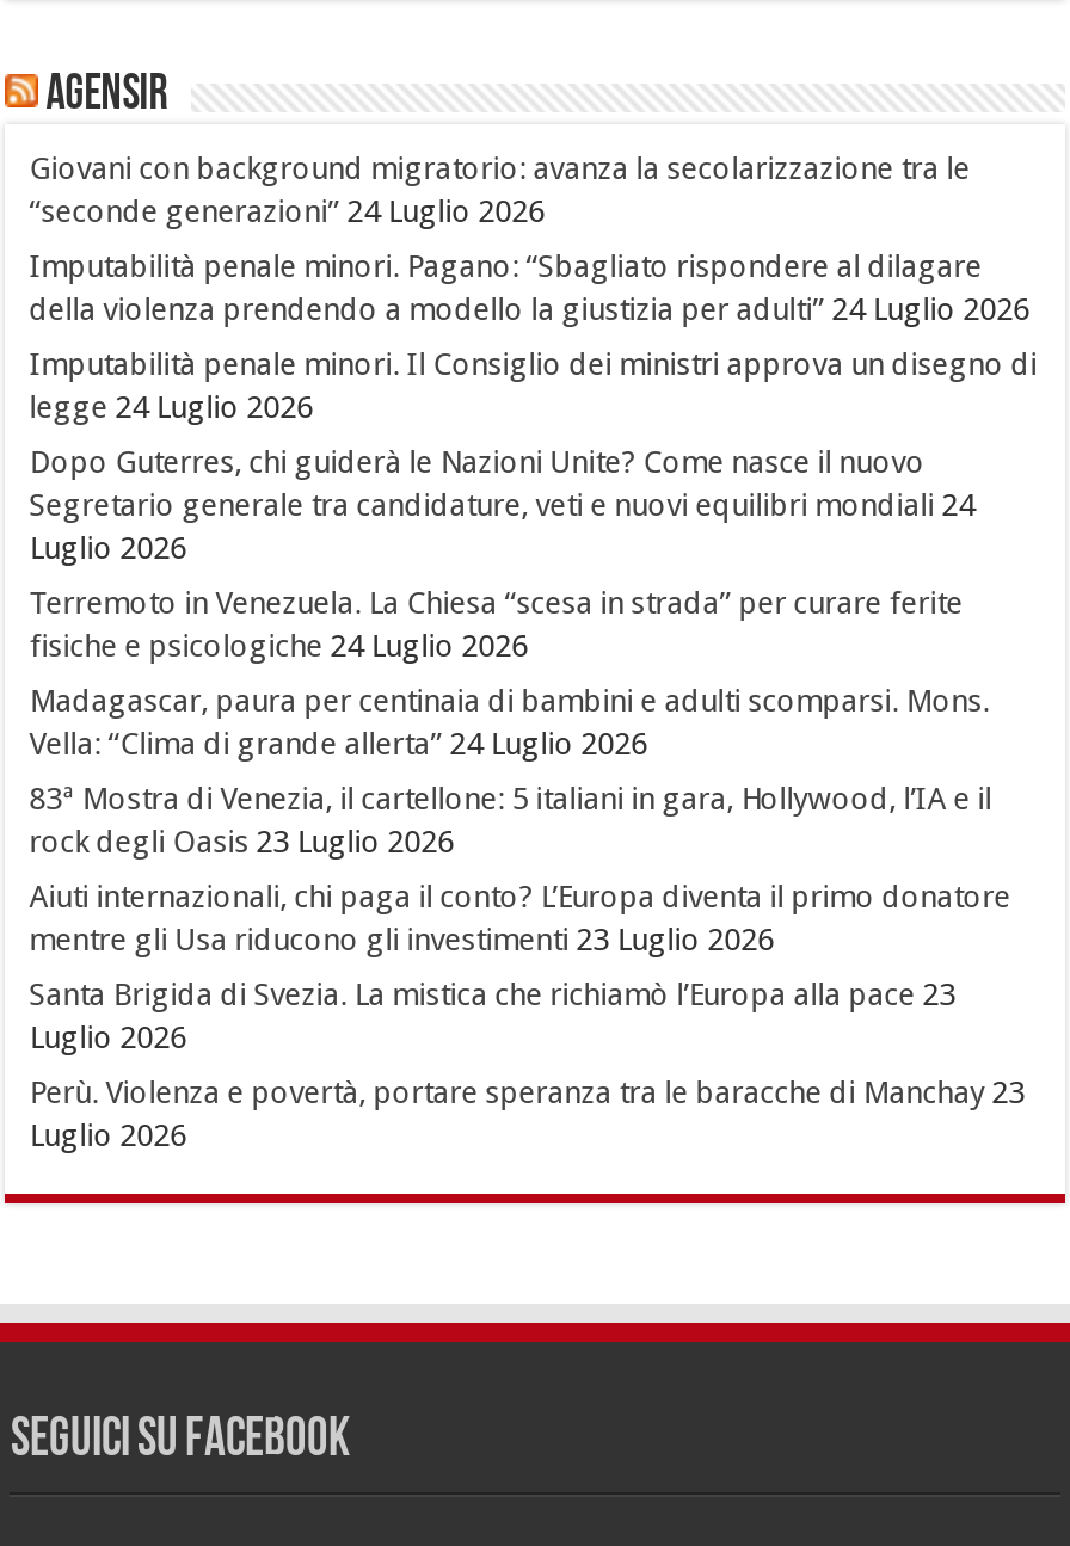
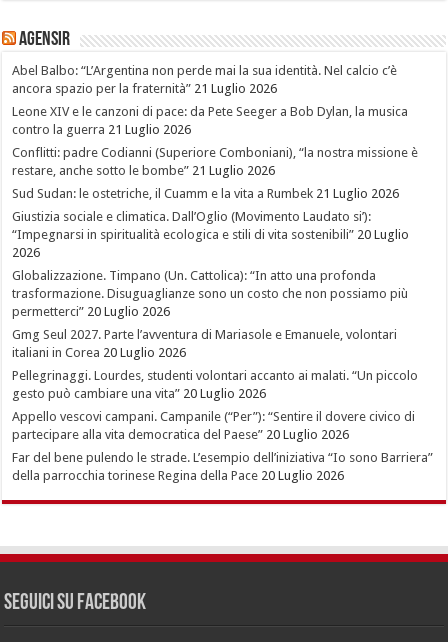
- Giovani con background migratorio: avanza la secolarizzazione tra le
- “seconde generazioni” 24 Luglio 2026
+ Abel Balbo: “L’Argentina non perde mai la sua identità. Nel calcio c’è
+ ancora spazio per la fraternità” 21 Luglio 2026

- Imputabilità penale minori. Pagano: “Sbagliato rispondere al dilagare
- della violenza prendendo a modello la giustizia per adulti” 24 Luglio 2026
+ Leone XIV e le canzoni di pace: da Pete Seeger a Bob Dylan, la musica
+ contro la guerra 21 Luglio 2026

- Imputabilità penale minori. Il Consiglio dei ministri approva un disegno di
- legge 24 Luglio 2026
+ Conflitti: padre Codianni (Superiore Comboniani), “la nostra missione è
+ restare, anche sotto le bombe” 21 Luglio 2026

- Dopo Guterres, chi guiderà le Nazioni Unite? Come nasce il nuovo
- Segretario generale tra candidature, veti e nuovi equilibri mondiali 24
- Luglio 2026
+ Sud Sudan: le ostetriche, il Cuamm e la vita a Rumbek 21 Luglio 2026

- Terremoto in Venezuela. La Chiesa “scesa in strada” per curare ferite
- fisiche e psicologiche 24 Luglio 2026
+ Giustizia sociale e climatica. Dall’Oglio (Movimento Laudato si’):
+ “Impegnarsi in spiritualità ecologica e stili di vita sostenibili” 20 Luglio
+ 2026

- Madagascar, paura per centinaia di bambini e adulti scomparsi. Mons.
- Vella: “Clima di grande allerta” 24 Luglio 2026
+ Globalizzazione. Timpano (Un. Cattolica): “In atto una profonda
+ trasformazione. Disuguaglianze sono un costo che non possiamo più
+ permetterci” 20 Luglio 2026

- 83ª Mostra di Venezia, il cartellone: 5 italiani in gara, Hollywood, l’IA e il
- rock degli Oasis 23 Luglio 2026
+ Gmg Seul 2027. Parte l’avventura di Mariasole e Emanuele, volontari
+ italiani in Corea 20 Luglio 2026

- Aiuti internazionali, chi paga il conto? L’Europa diventa il primo donatore
- mentre gli Usa riducono gli investimenti 23 Luglio 2026
+ Pellegrinaggi. Lourdes, studenti volontari accanto ai malati. “Un piccolo
+ gesto può cambiare una vita” 20 Luglio 2026

- Santa Brigida di Svezia. La mistica che richiamò l’Europa alla pace 23
- Luglio 2026
+ Appello vescovi campani. Campanile (“Per”): “Sentire il dovere civico di
+ partecipare alla vita democratica del Paese” 20 Luglio 2026

- Perù. Violenza e povertà, portare speranza tra le baracche di Manchay 23
- Luglio 2026
+ Far del bene pulendo le strade. L’esempio dell’iniziativa “Io sono Barriera”
+ della parrocchia torinese Regina della Pace 20 Luglio 2026
